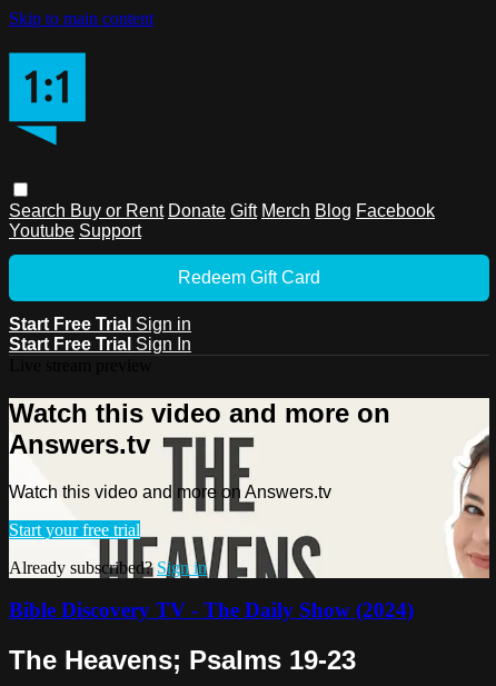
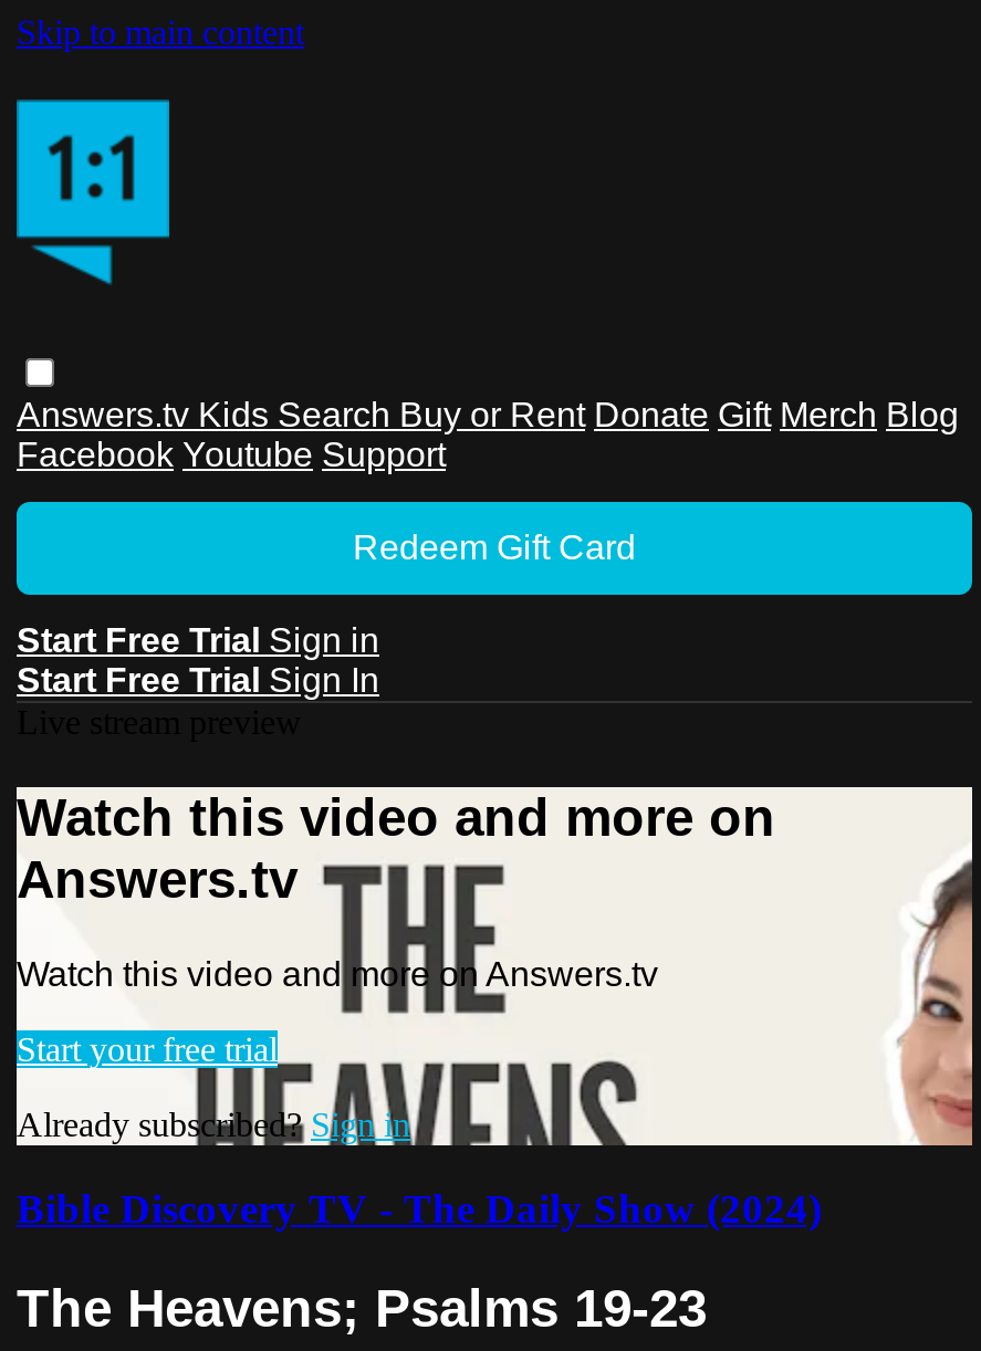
- Search Buy or Rent Donate Gift Merch Blog Facebook
- Youtube Support
+ Answers.tv Kids Search Buy or Rent Donate Gift Merch Blog
+ Facebook Youtube Support
